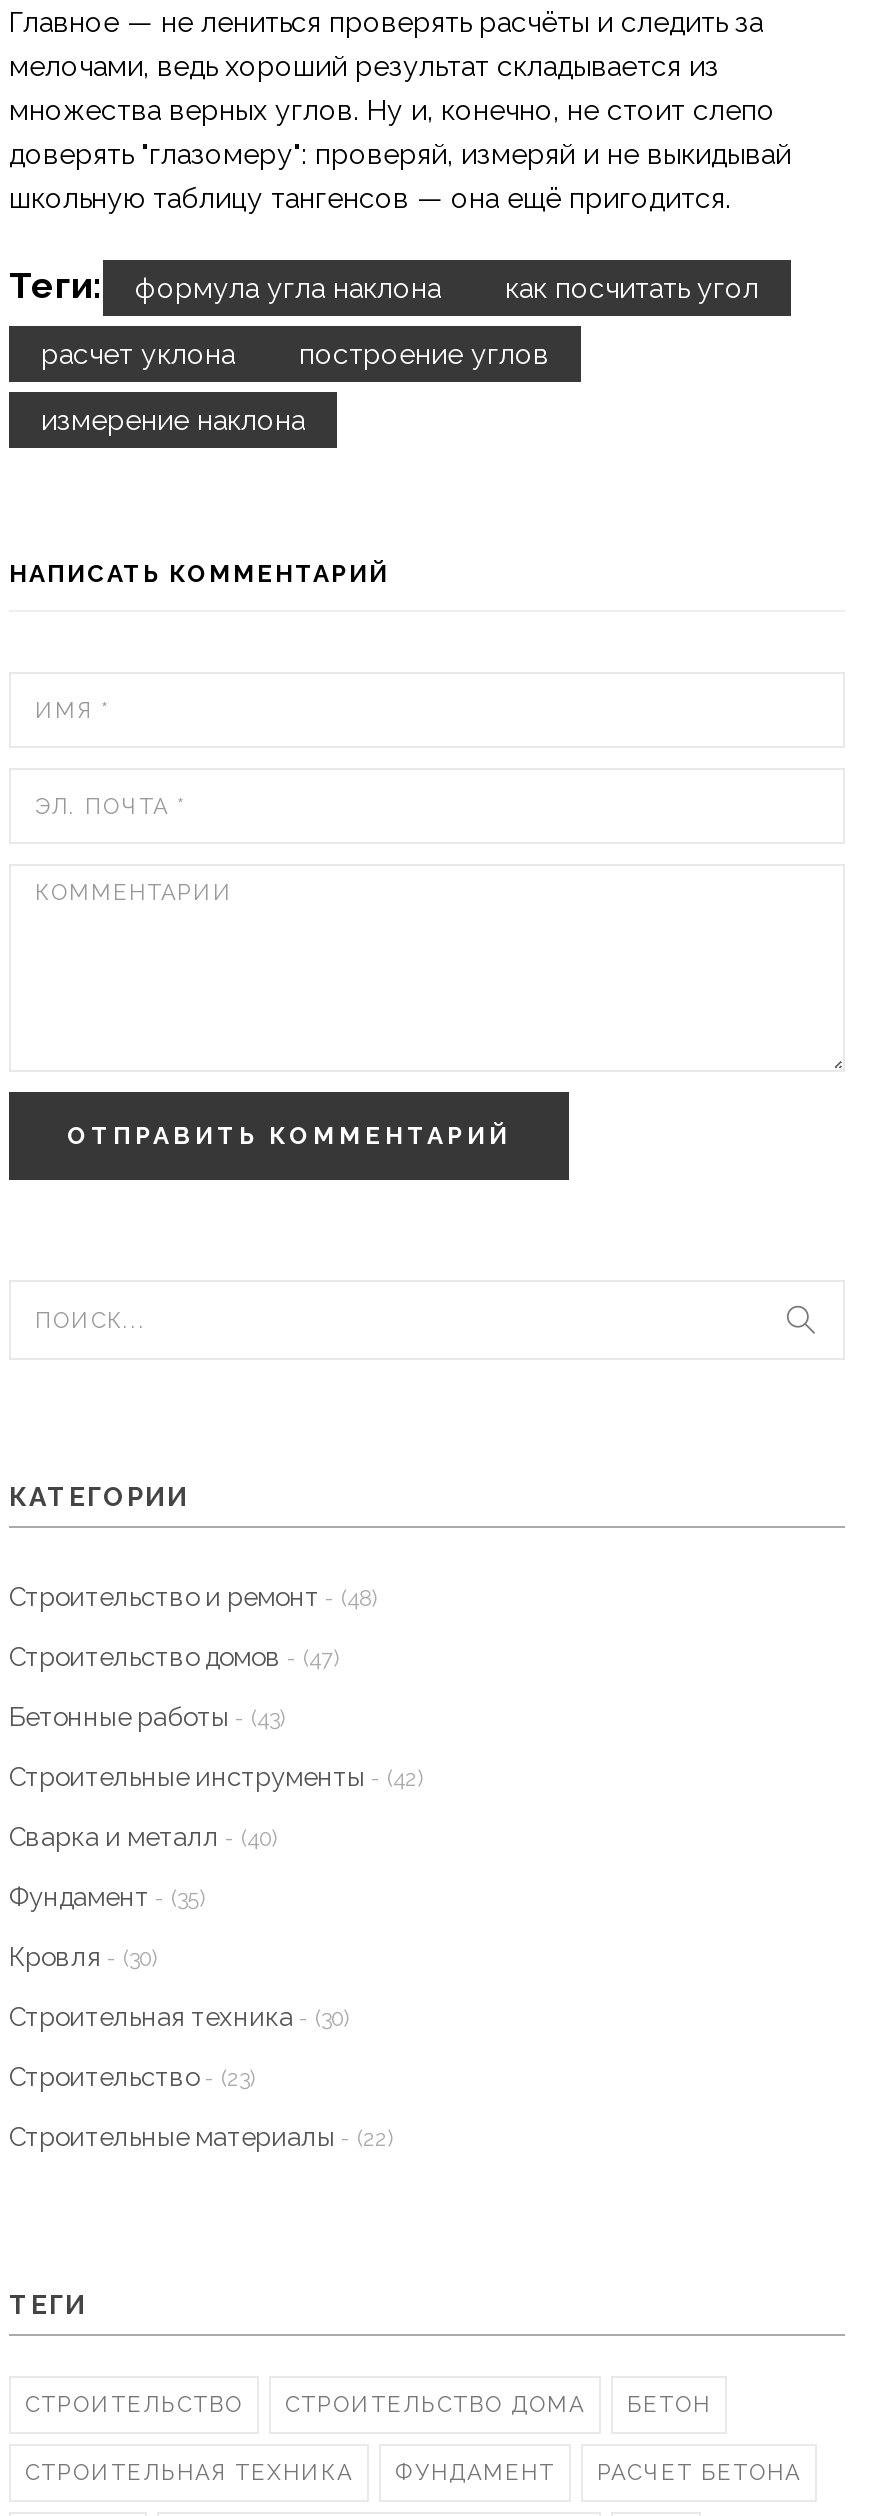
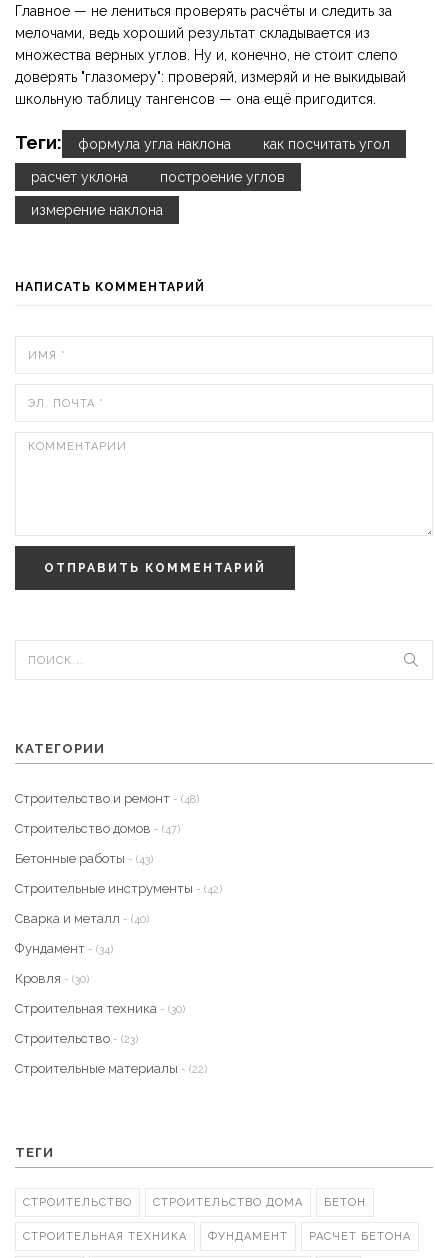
- Фундамент - (35)
+ Фундамент - (34)
